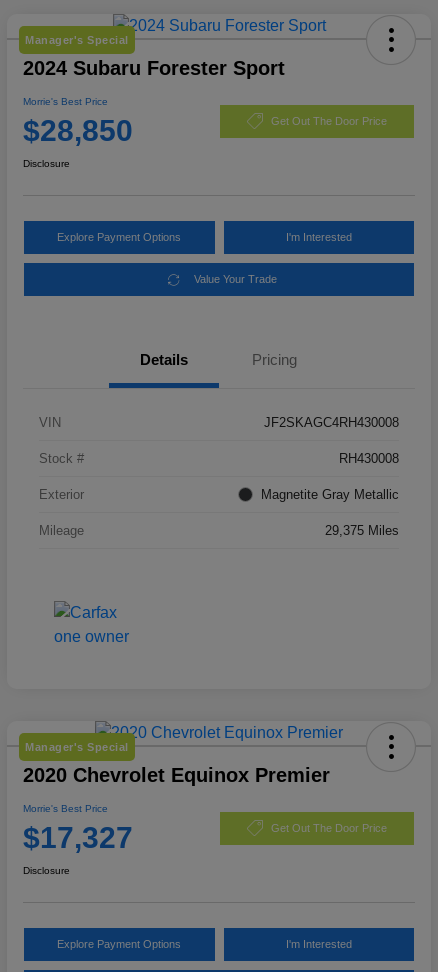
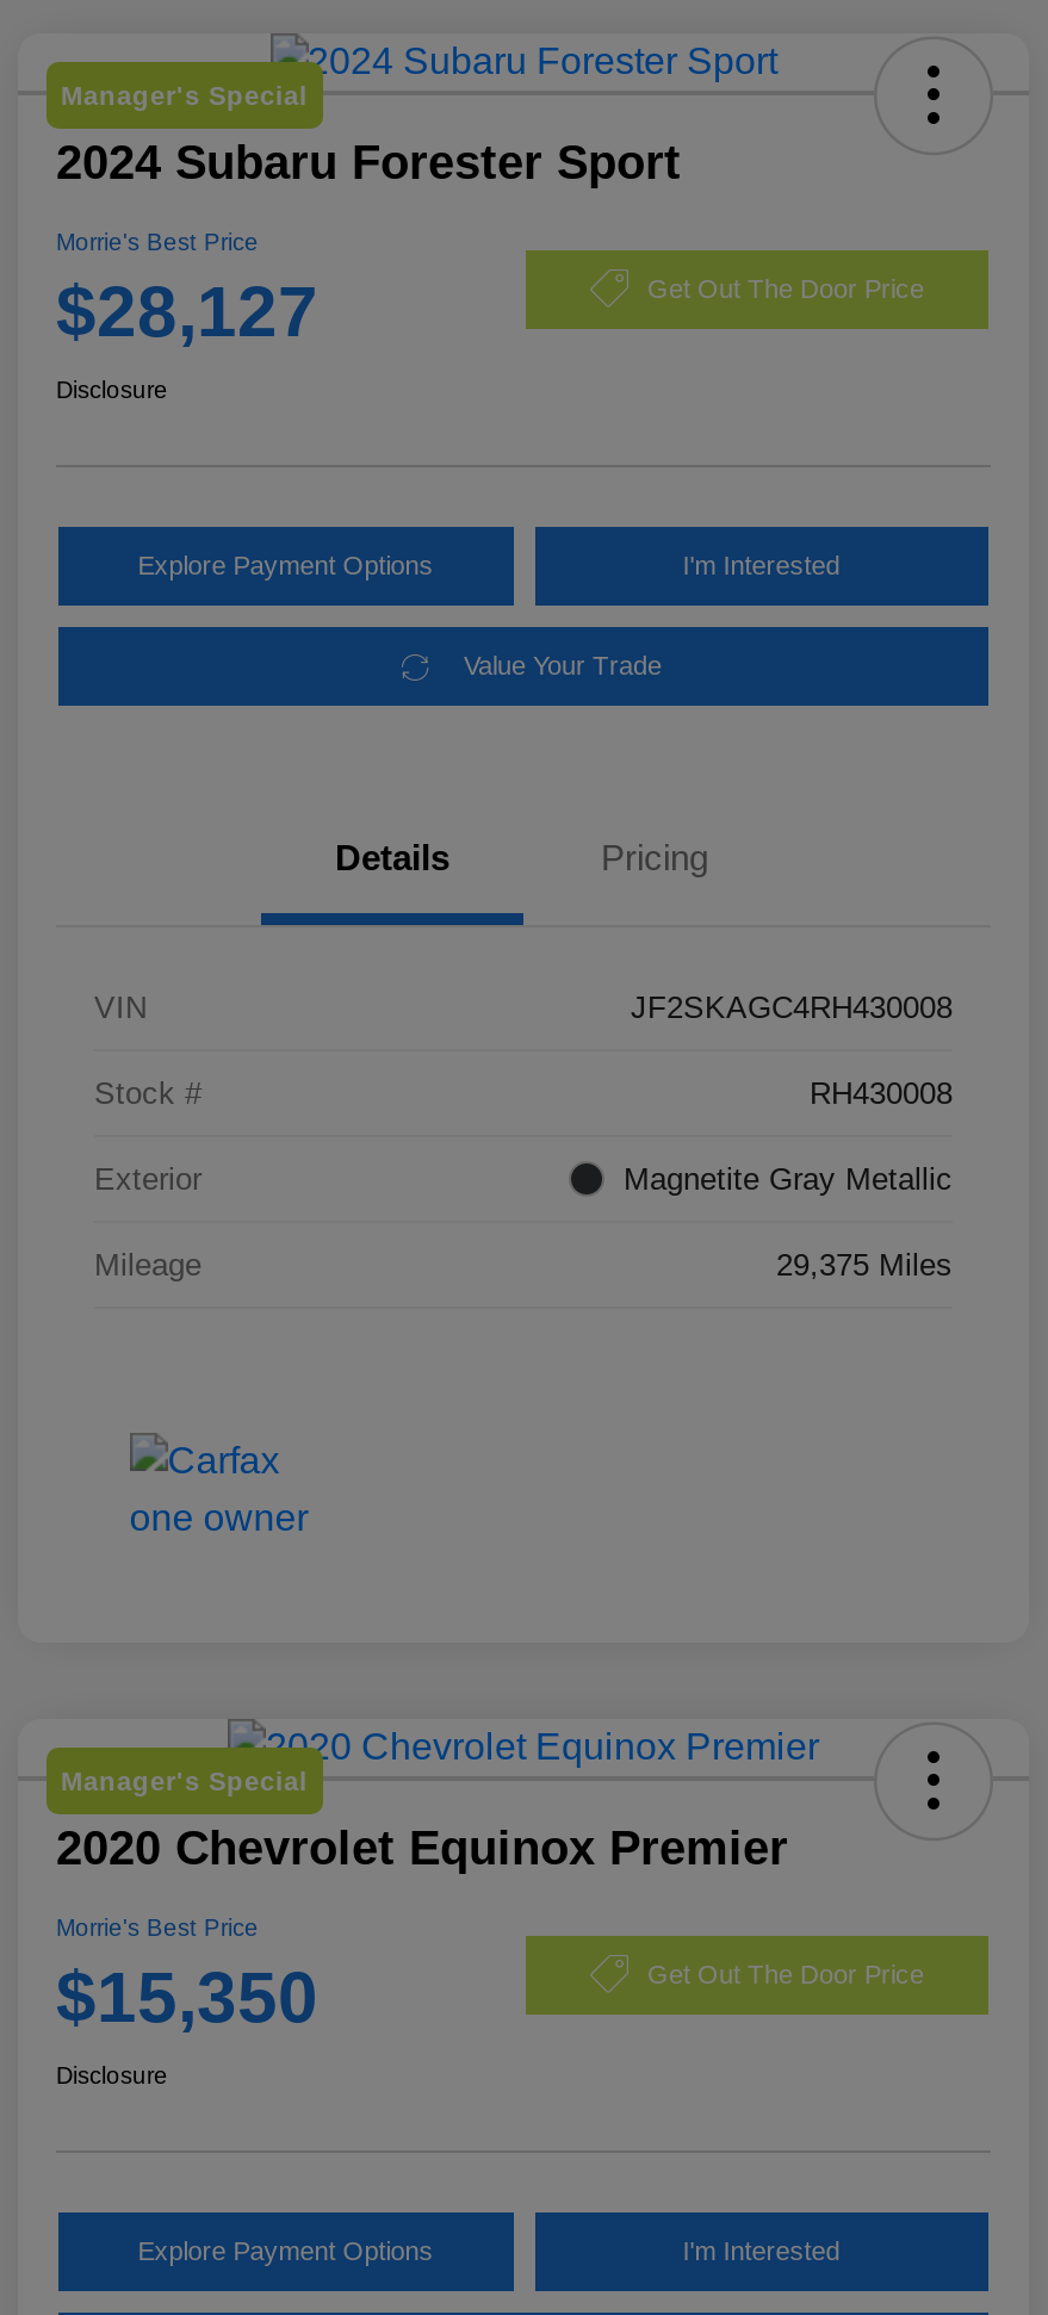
- $28,850
+ $28,127

- $17,327
+ $15,350
